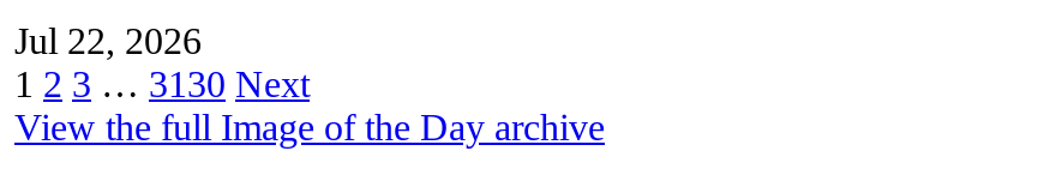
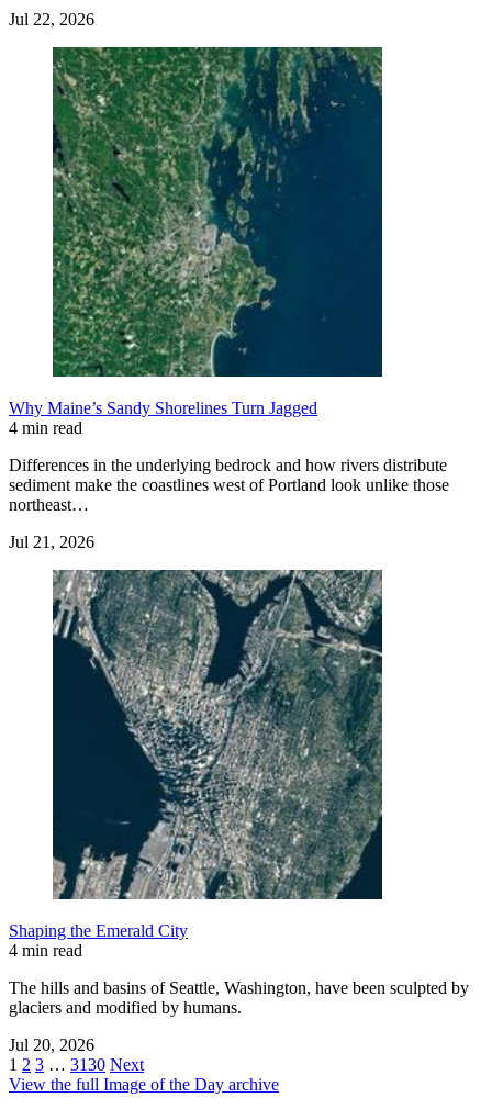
+ [image]
+ Why Maine’s Sandy Shorelines Turn Jagged
+ 4 min read
+ Differences in the underlying bedrock and how rivers distribute
+ sediment make the coastlines west of Portland look unlike those
+ northeast…
+ Jul 21, 2026

+ [image]
+ Shaping the Emerald City
+ 4 min read
+ The hills and basins of Seattle, Washington, have been sculpted by
+ glaciers and modified by humans.
+ Jul 20, 2026
